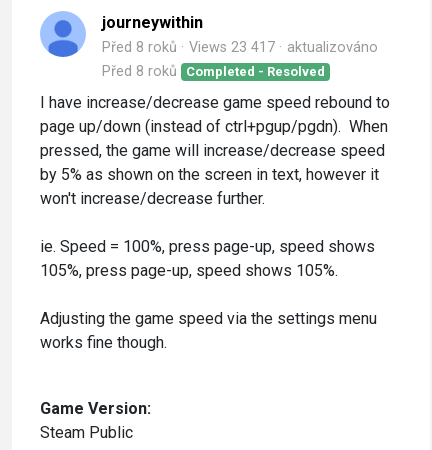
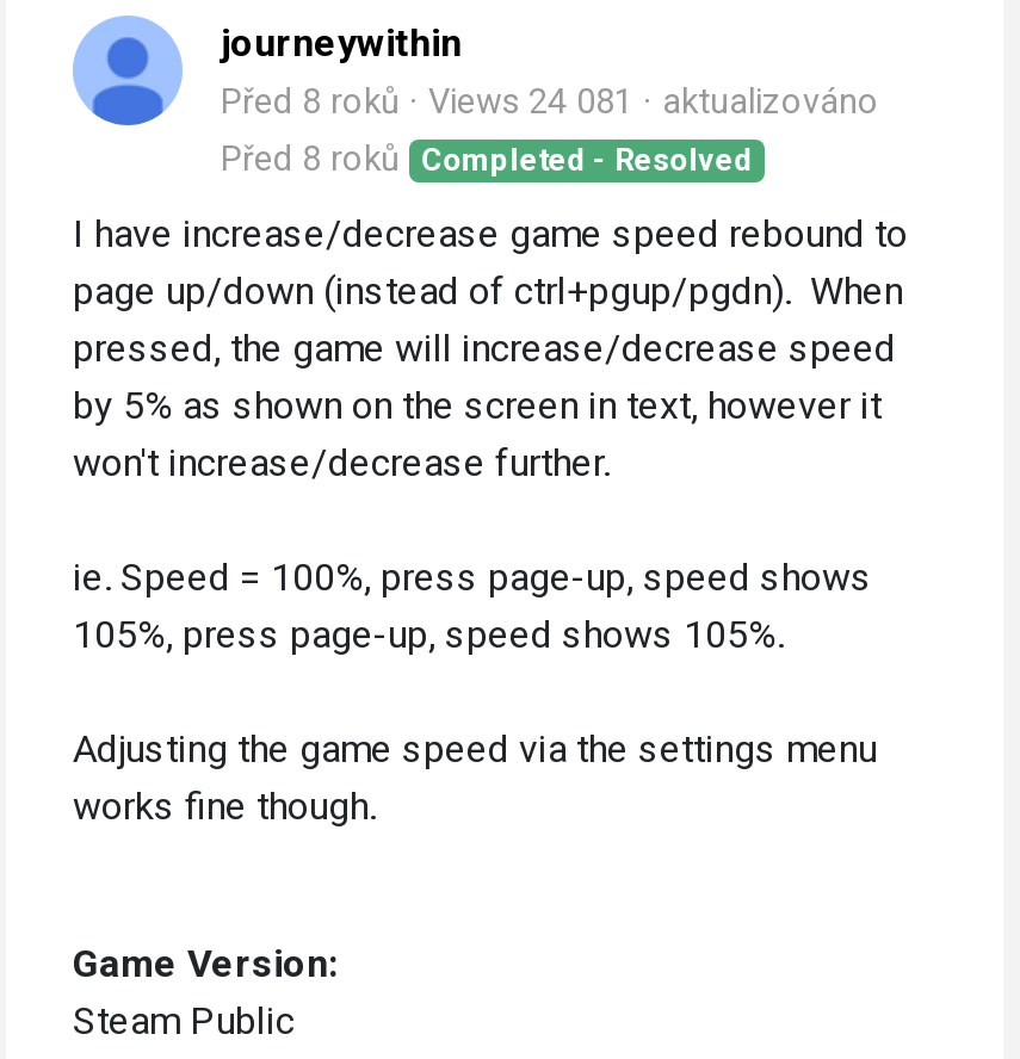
- Před 8 roků Views 23 417
+ Před 8 roků Views 24 081
